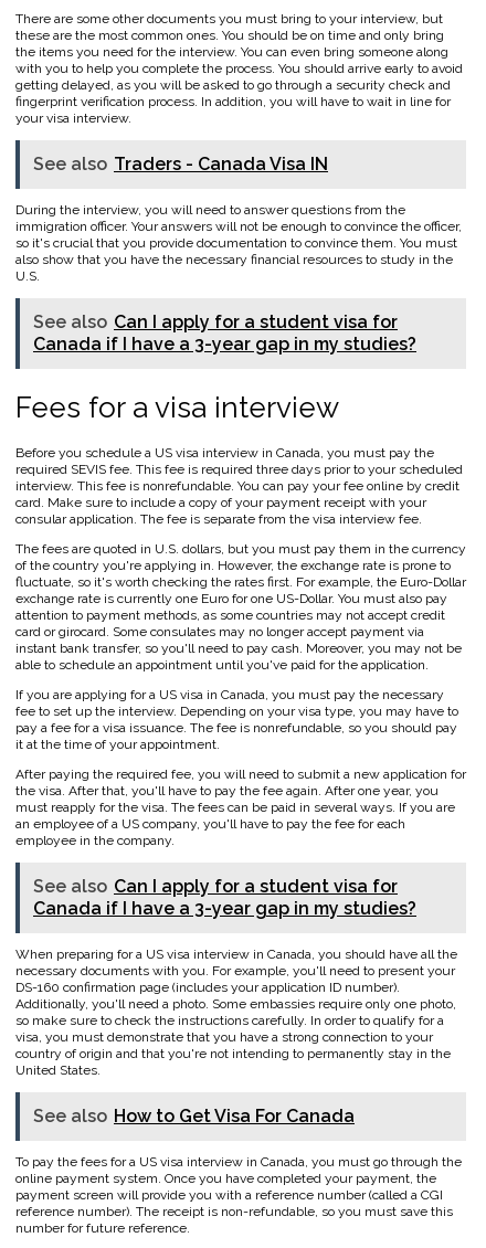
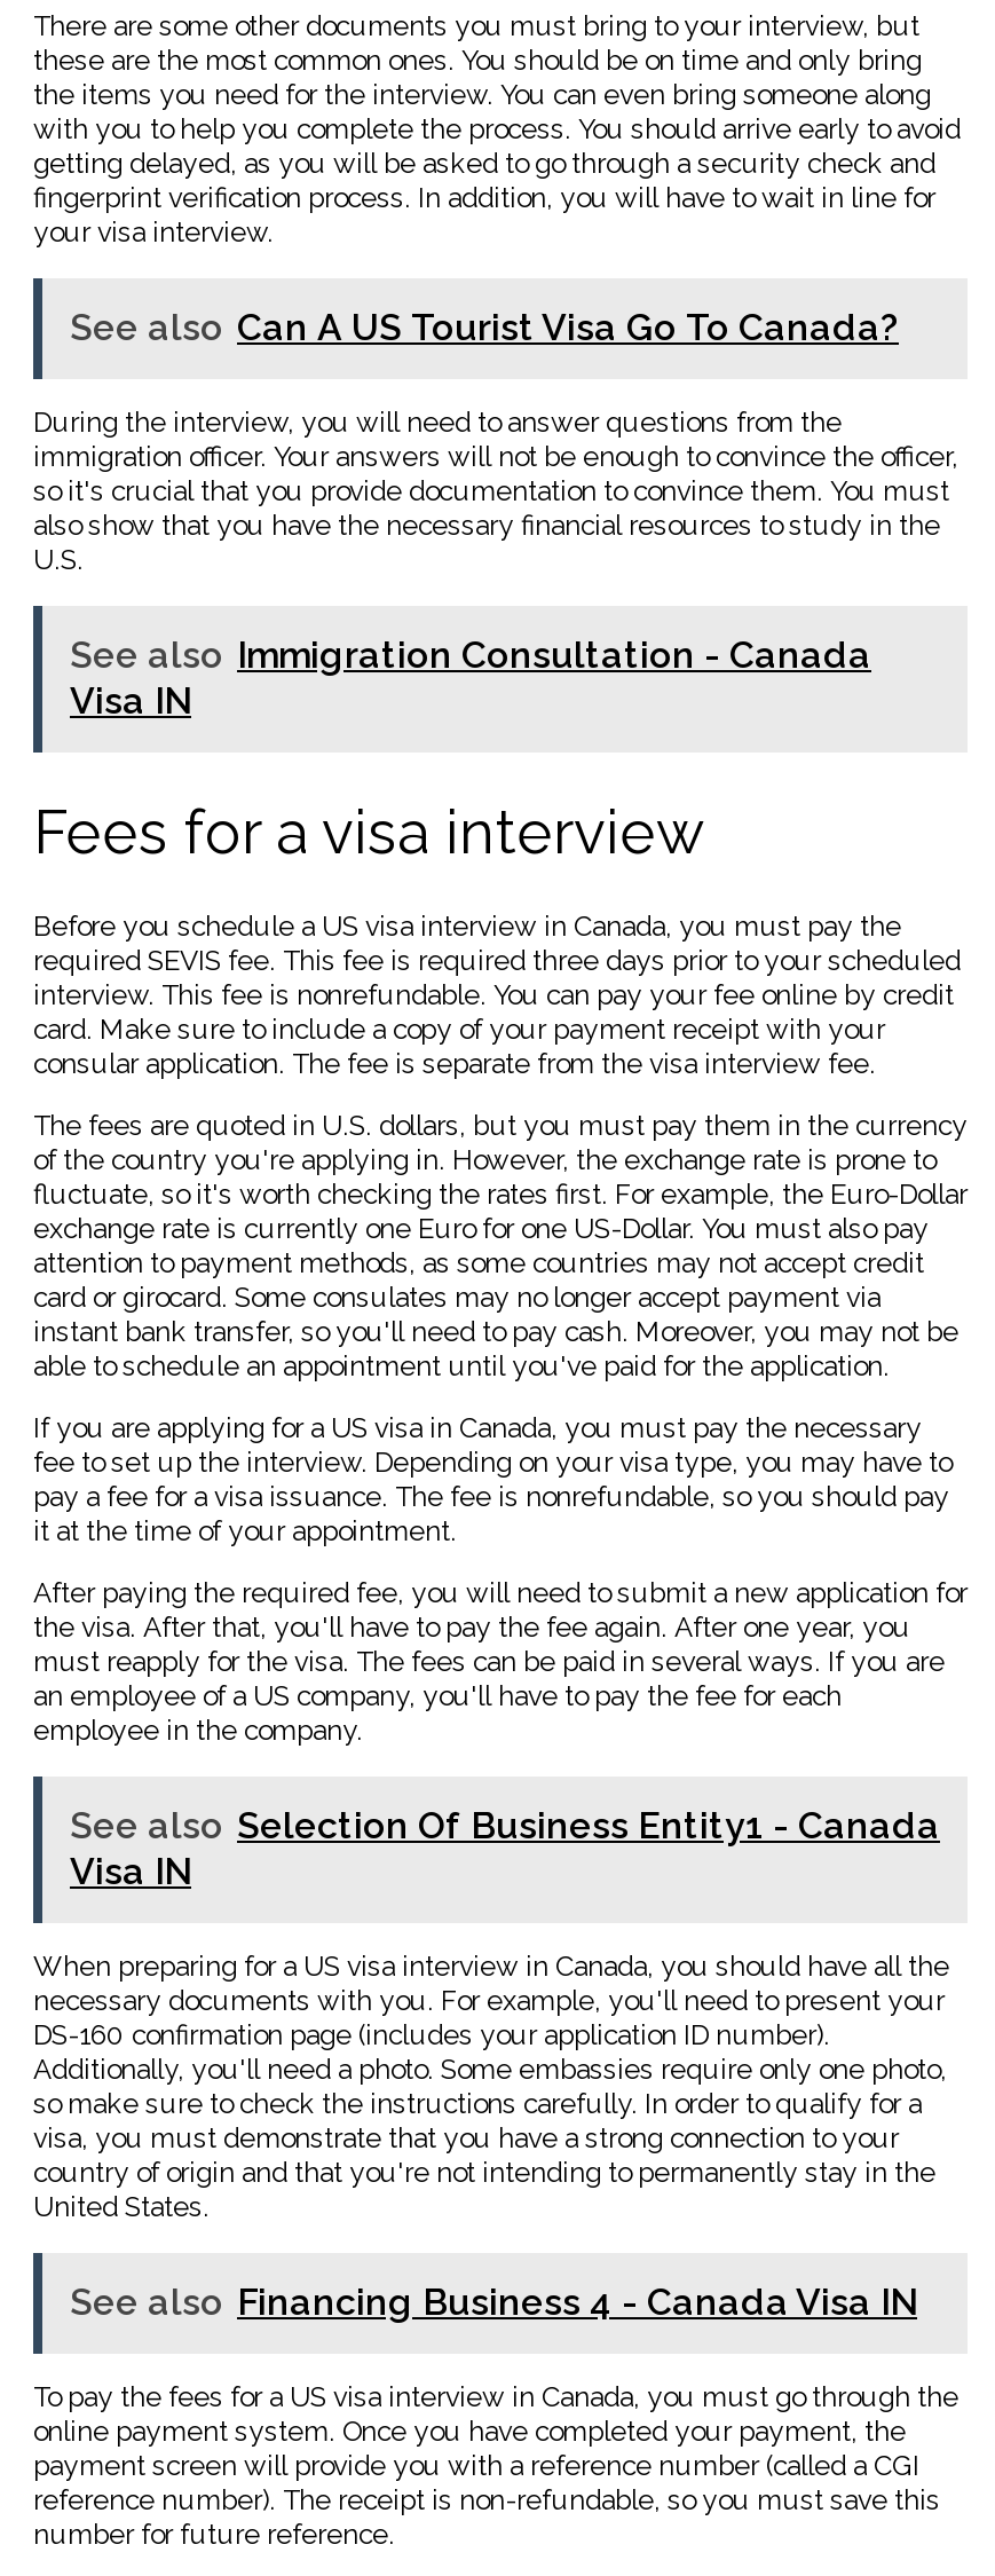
- See also Traders - Canada Visa IN
+ See also Can A US Tourist Visa Go To Canada?

- See also Can I apply for a student visa for
- Canada if I have a 3-year gap in my studies?
+ See also Immigration Consultation - Canada
+ Visa IN

- See also Can I apply for a student visa for
- Canada if I have a 3-year gap in my studies?
+ See also Selection Of Business Entity1 - Canada
+ Visa IN

- See also How to Get Visa For Canada
+ See also Financing Business 4 - Canada Visa IN
